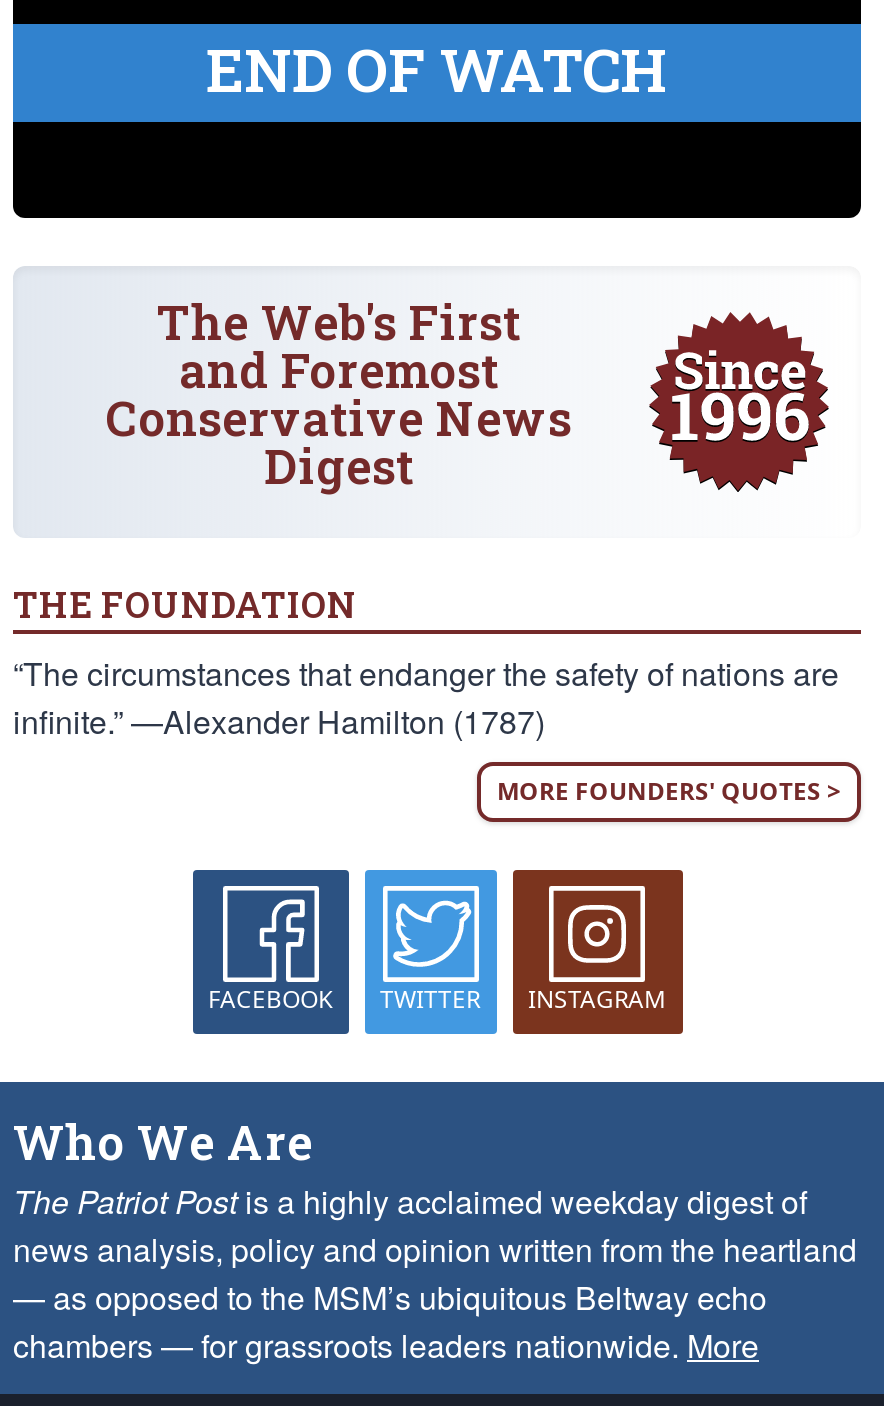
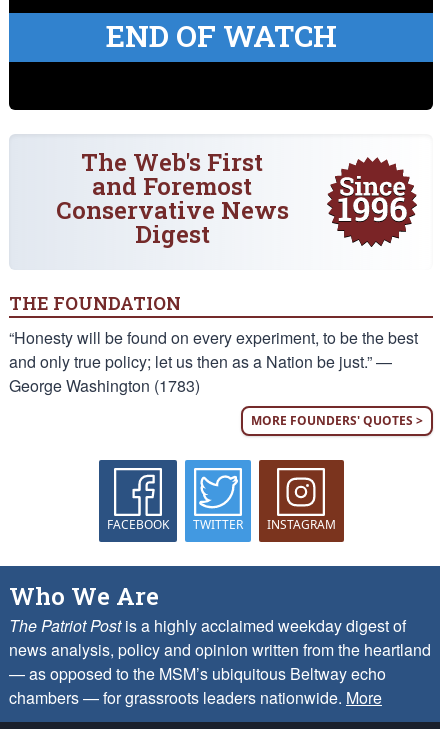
- “The circumstances that endanger the safety of nations are
- infinite.” —Alexander Hamilton (1787)
+ “Honesty will be found on every experiment, to be the best
+ and only true policy; let us then as a Nation be just.” —
+ George Washington (1783)
